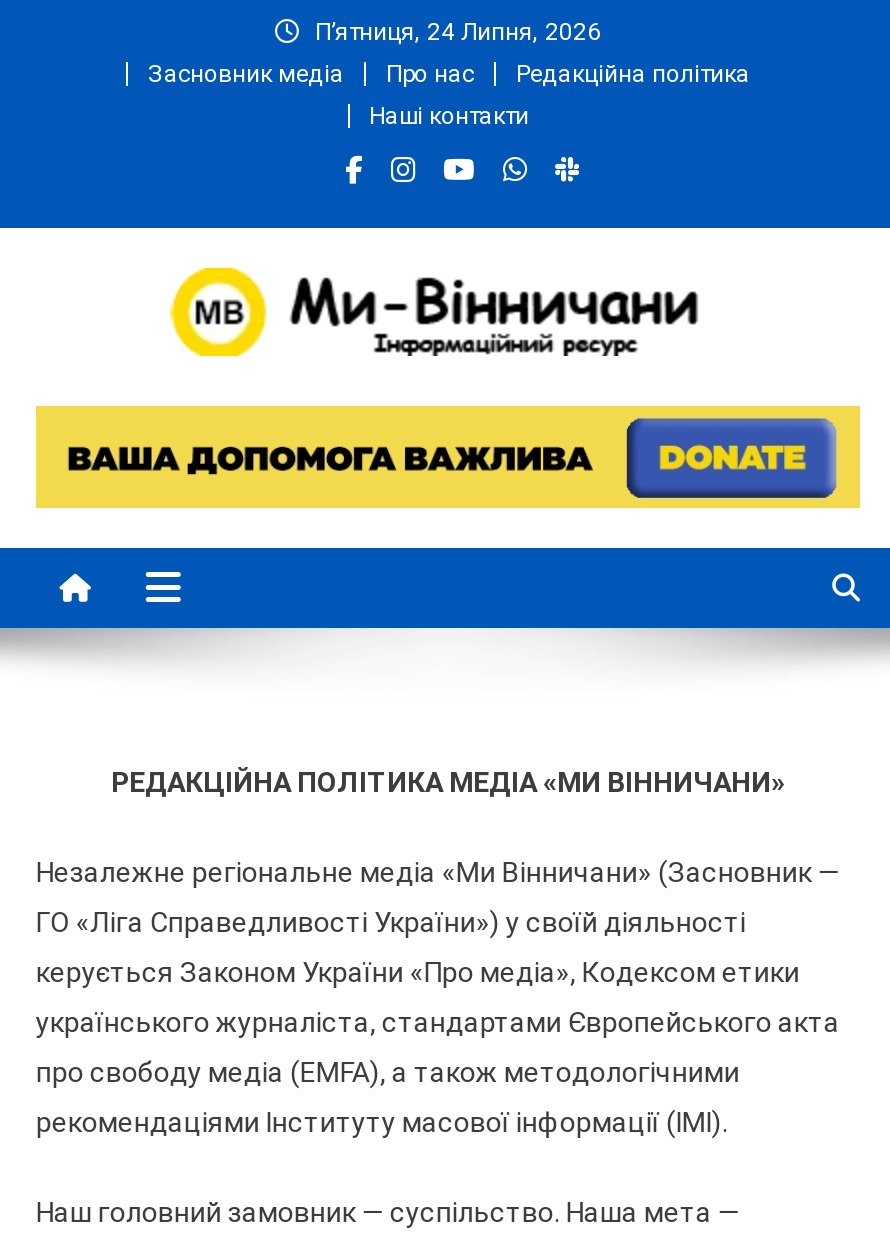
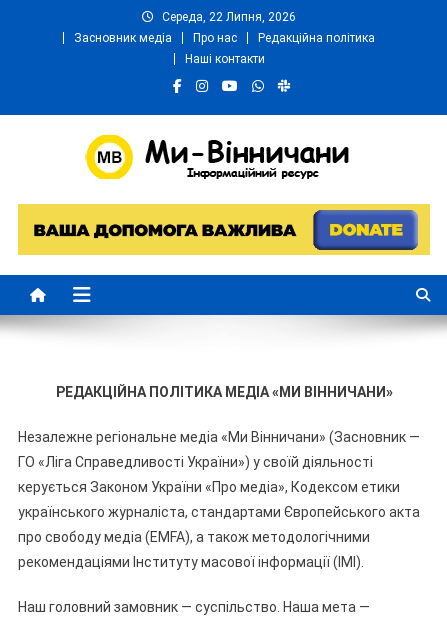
- П’ятниця, 24 Липня, 2026
+ Середа, 22 Липня, 2026
